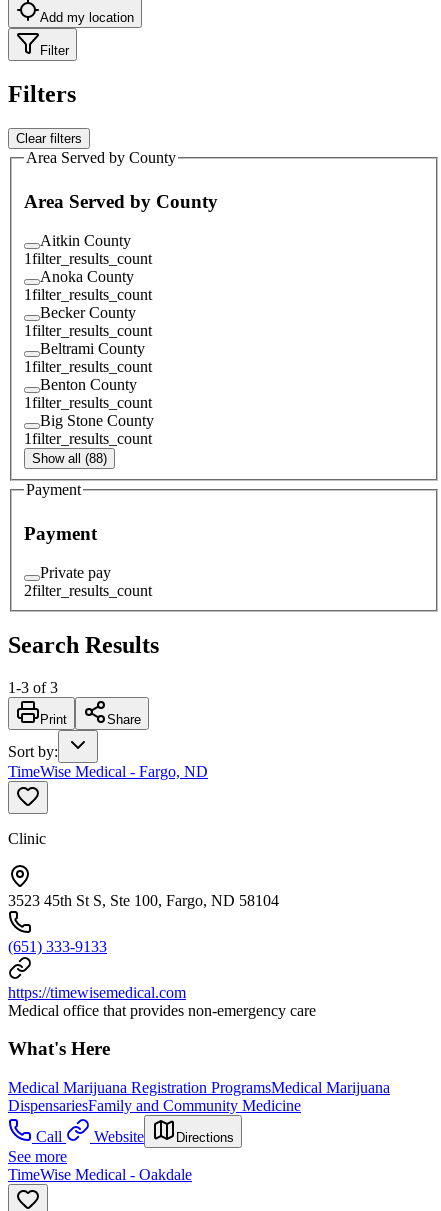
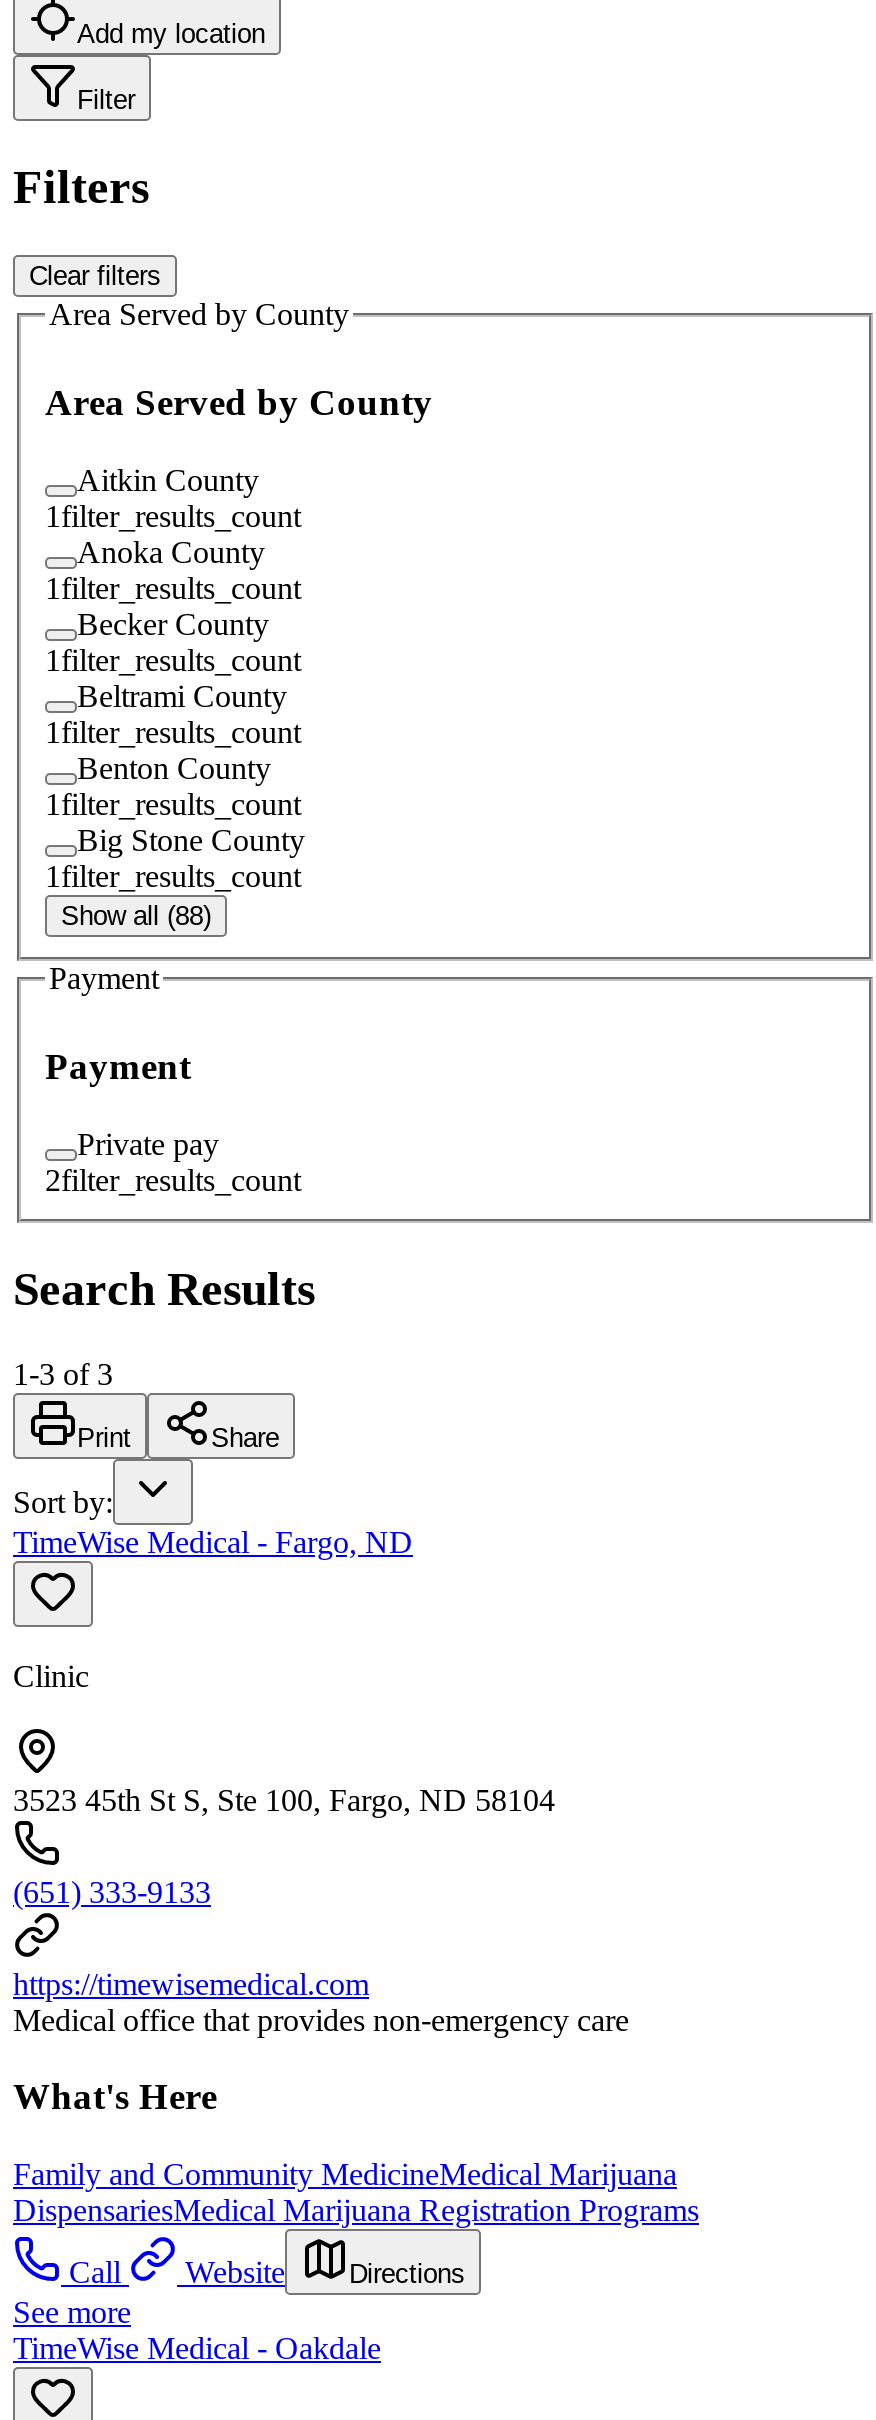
- Medical Marijuana Registration ProgramsMedical Marijuana
+ Family and Community MedicineMedical Marijuana

- DispensariesFamily and Community Medicine
+ DispensariesMedical Marijuana Registration Programs
